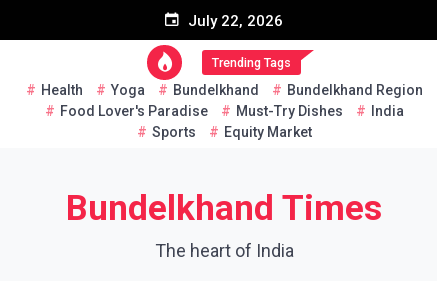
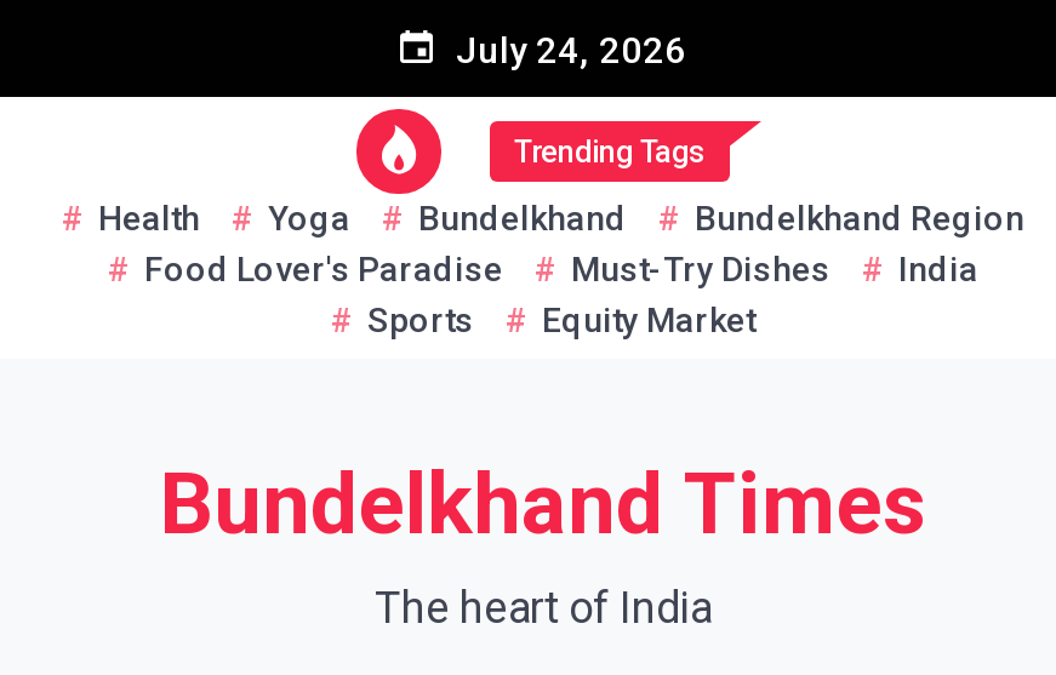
- July 22, 2026
+ July 24, 2026
